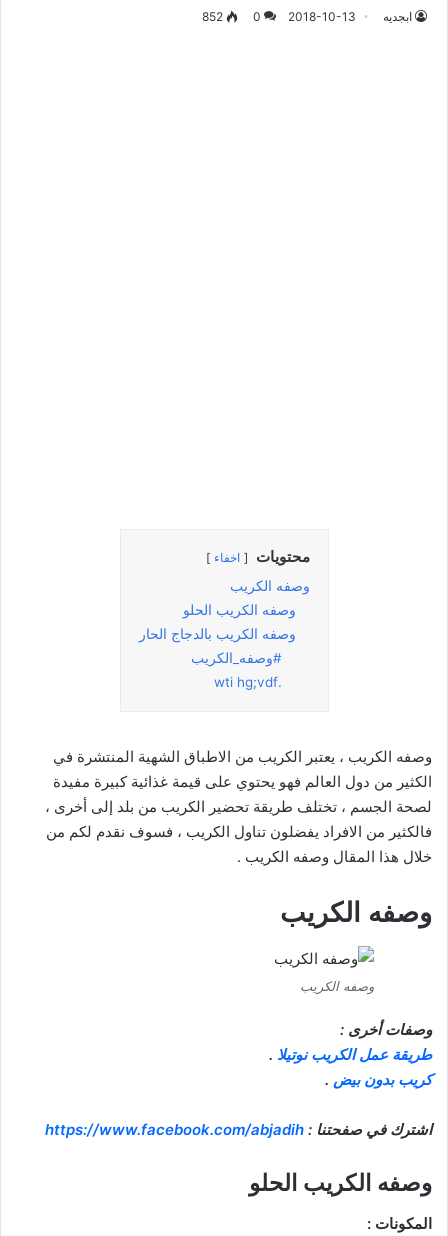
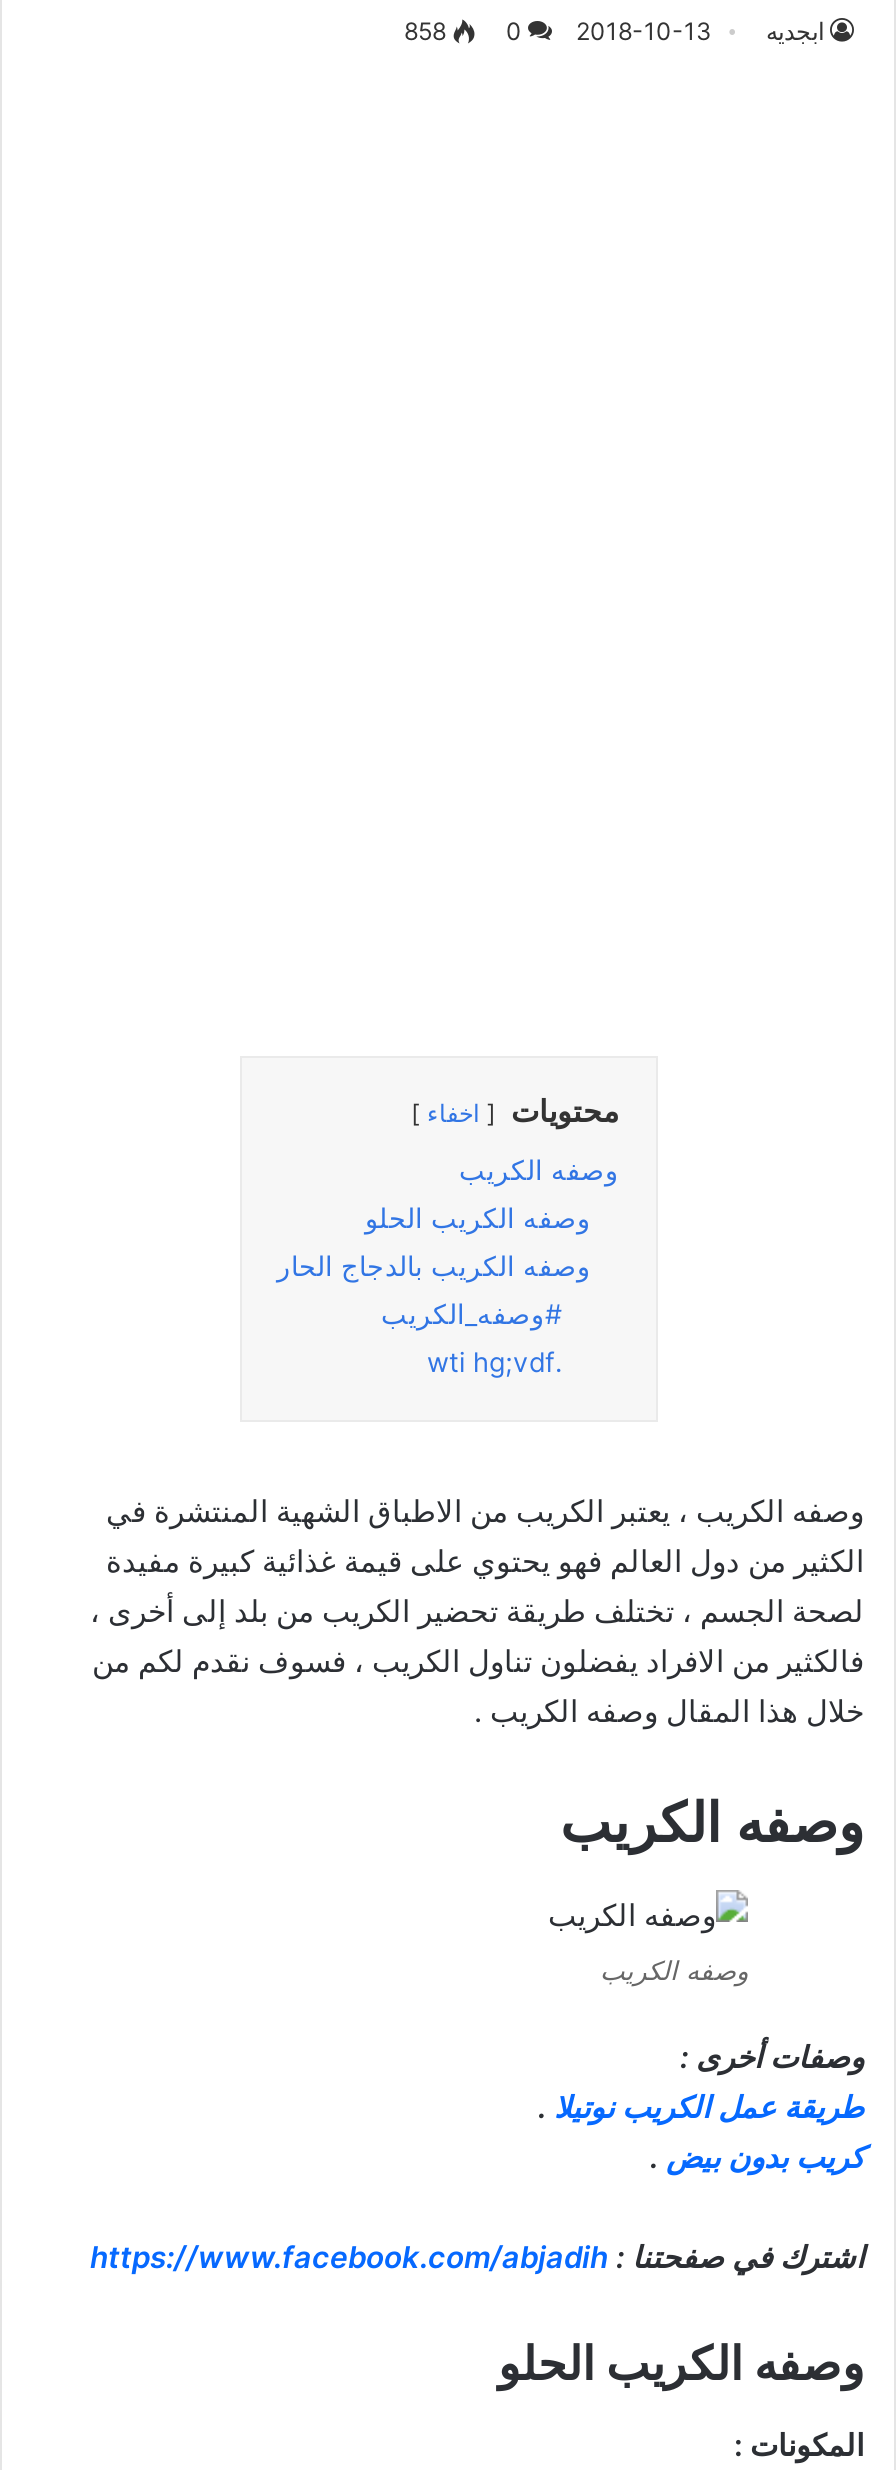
- ابجديه 2018-10-13 0 852
+ ابجديه 2018-10-13 0 858
